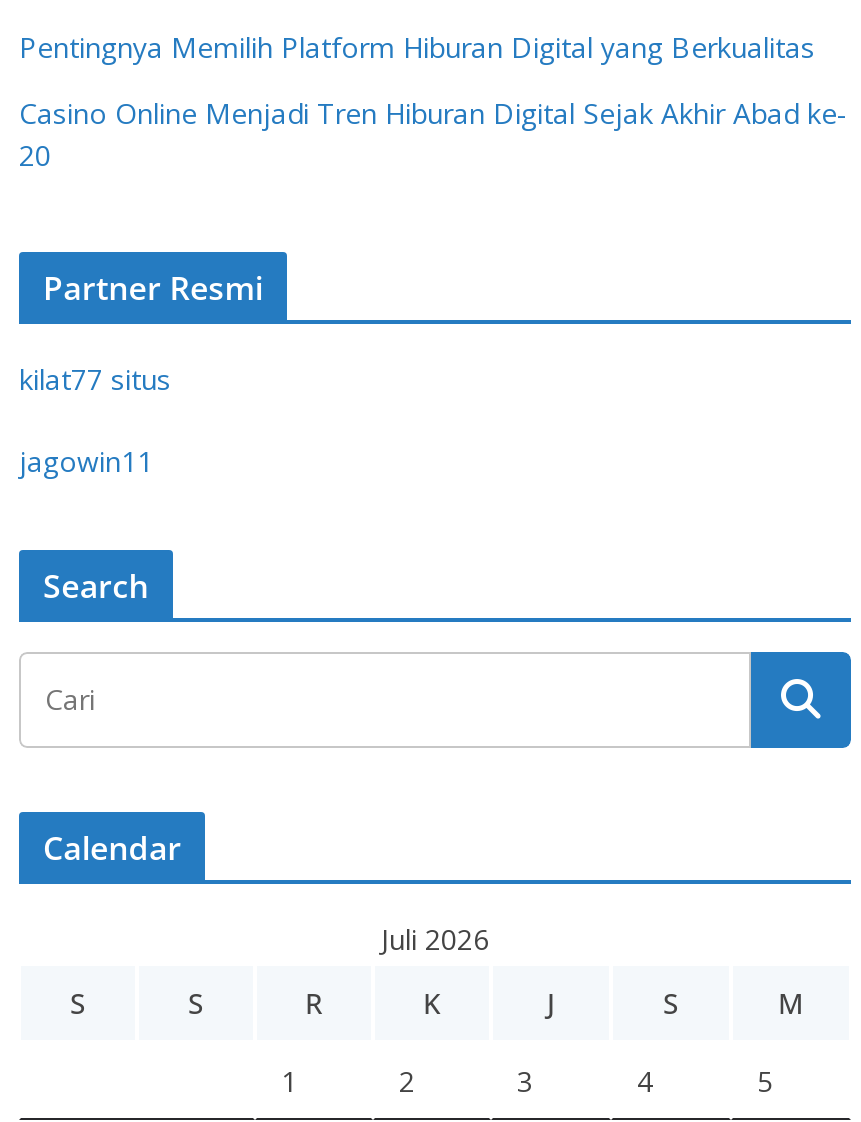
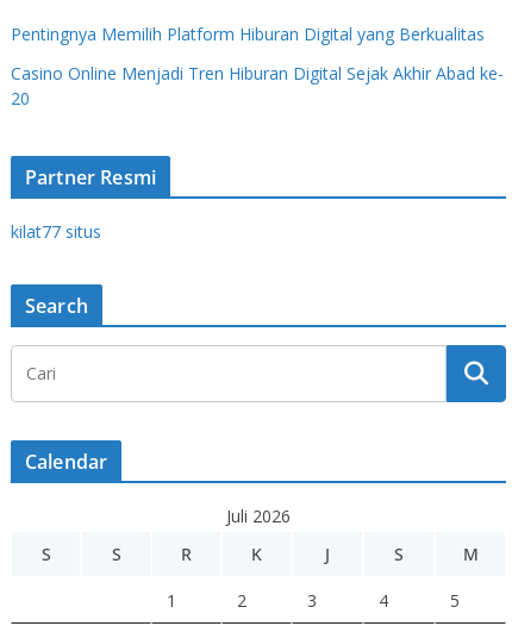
- jagowin11
